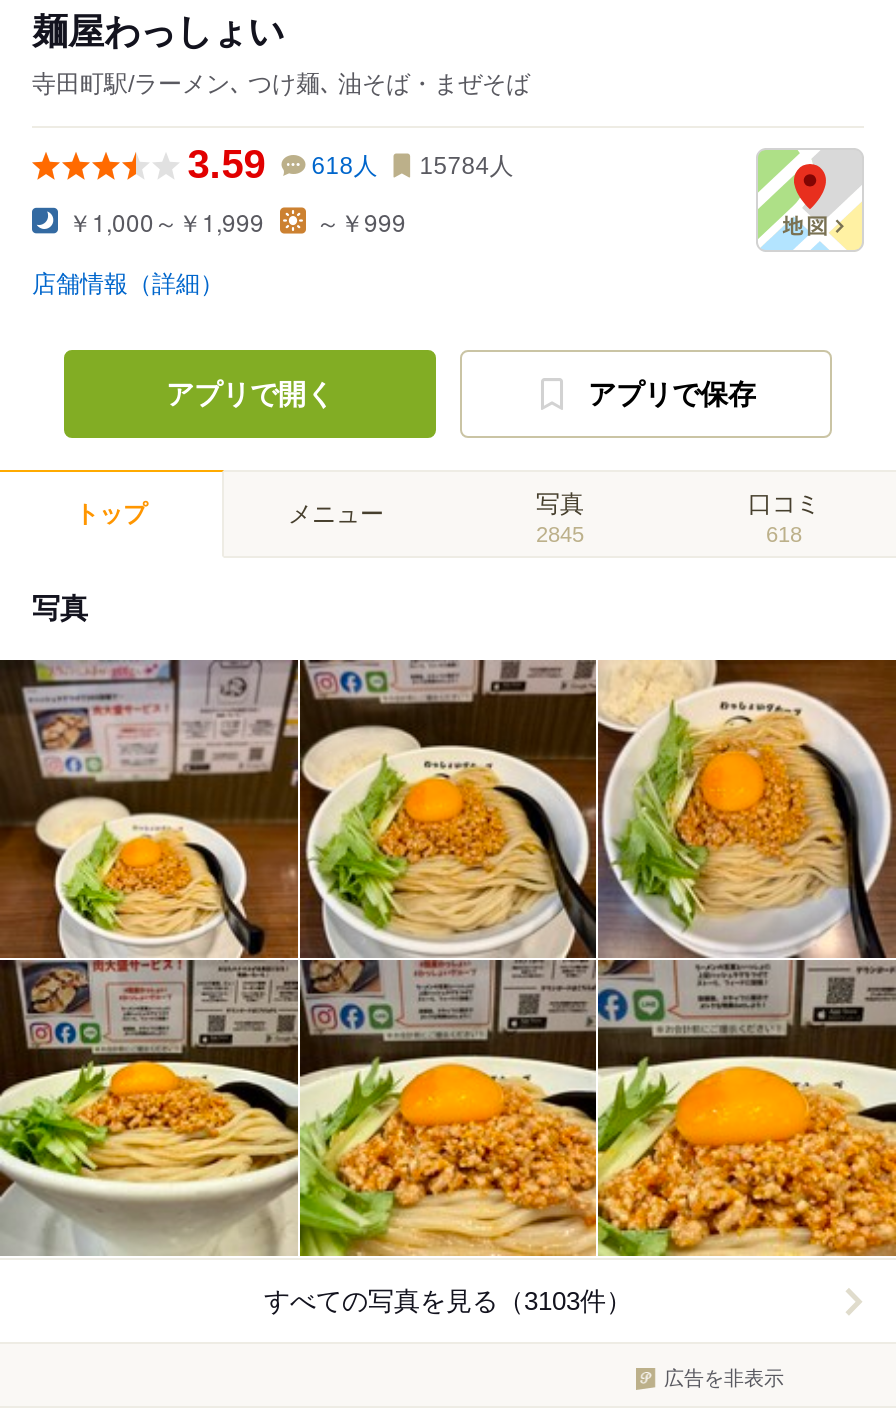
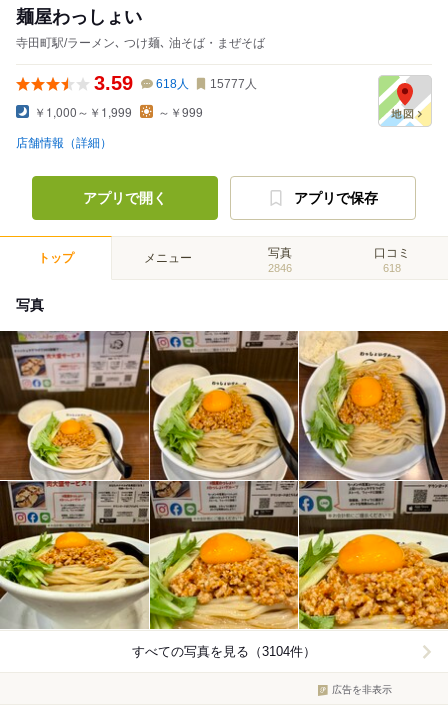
- 3.59 618人 15784人
+ 3.59 618人 15777人

- 2845
+ 2846

- すべての写真を見る（3103件）
+ すべての写真を見る（3104件）
